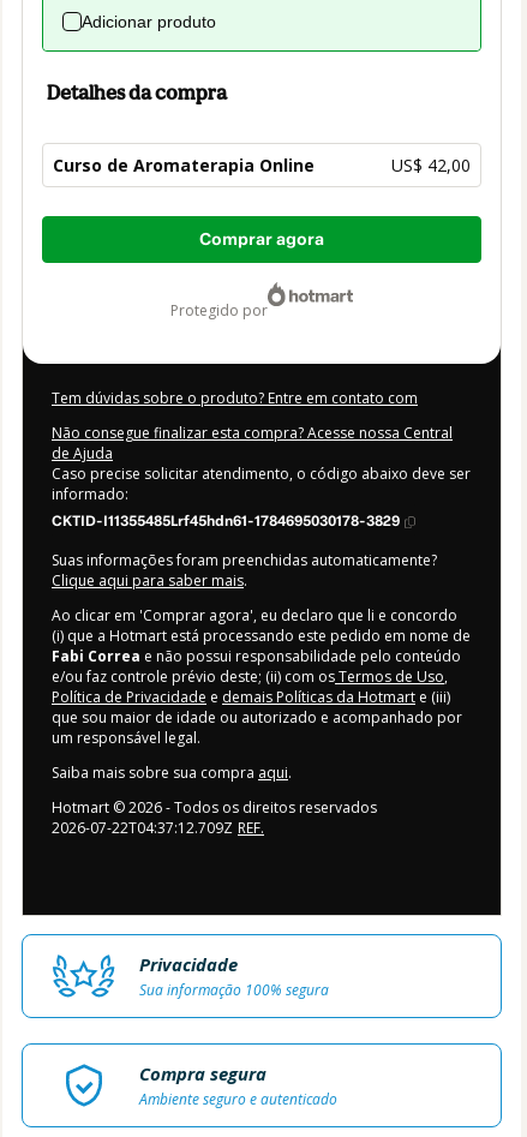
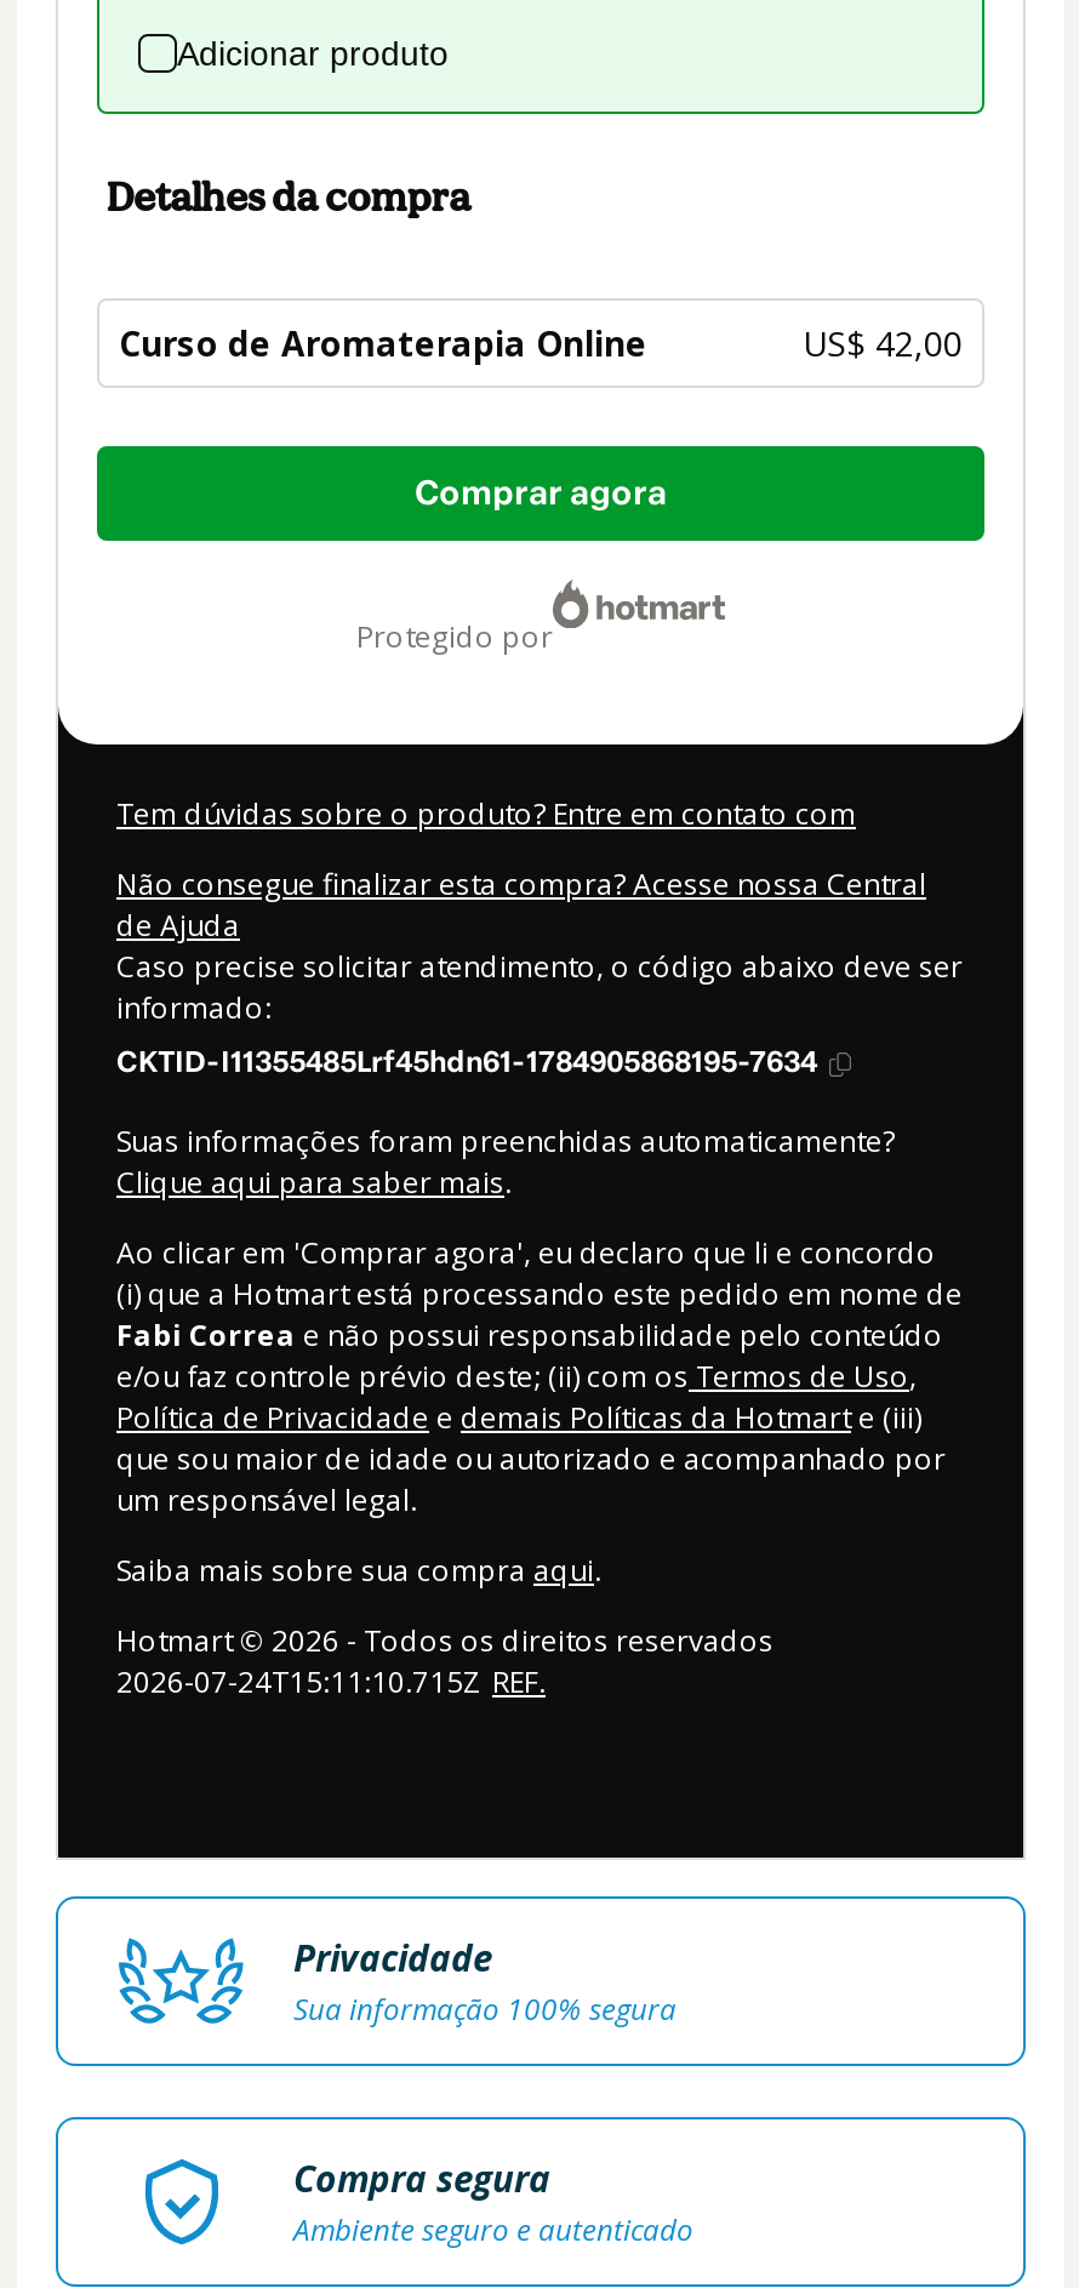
- CKTID-I11355485Lrf45hdn61-1784695030178-3829
+ CKTID-I11355485Lrf45hdn61-1784905868195-7634

- 2026-07-22T04:37:12.709Z REF.
+ 2026-07-24T15:11:10.715Z REF.
